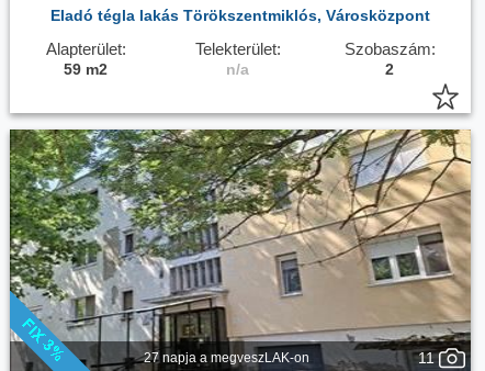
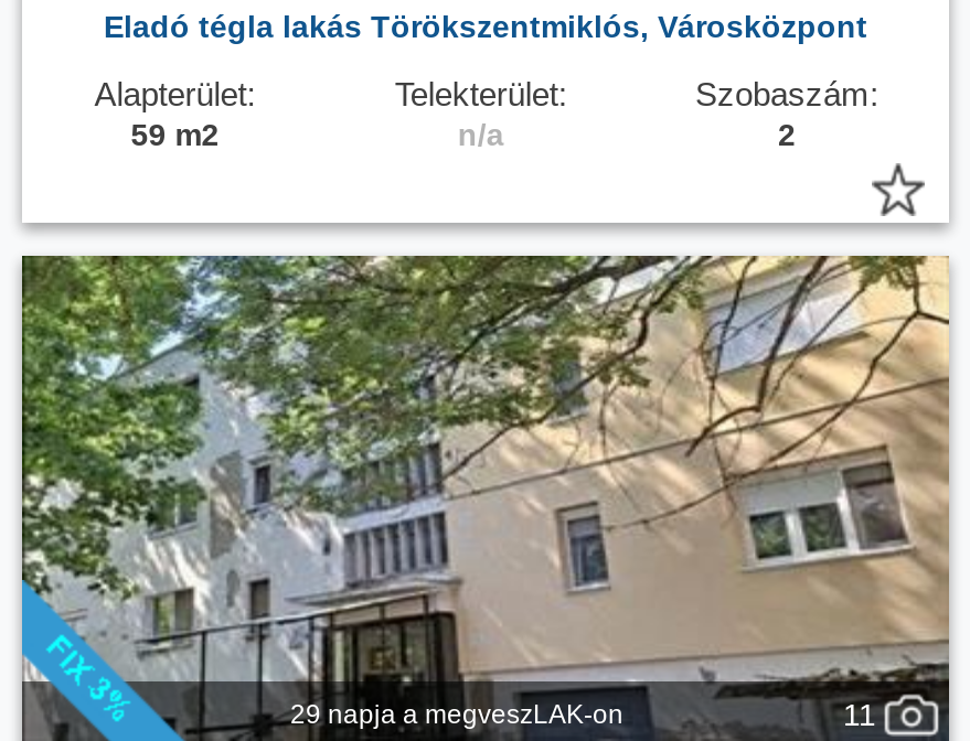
- 27 napja a megveszLAK-on
+ 29 napja a megveszLAK-on
